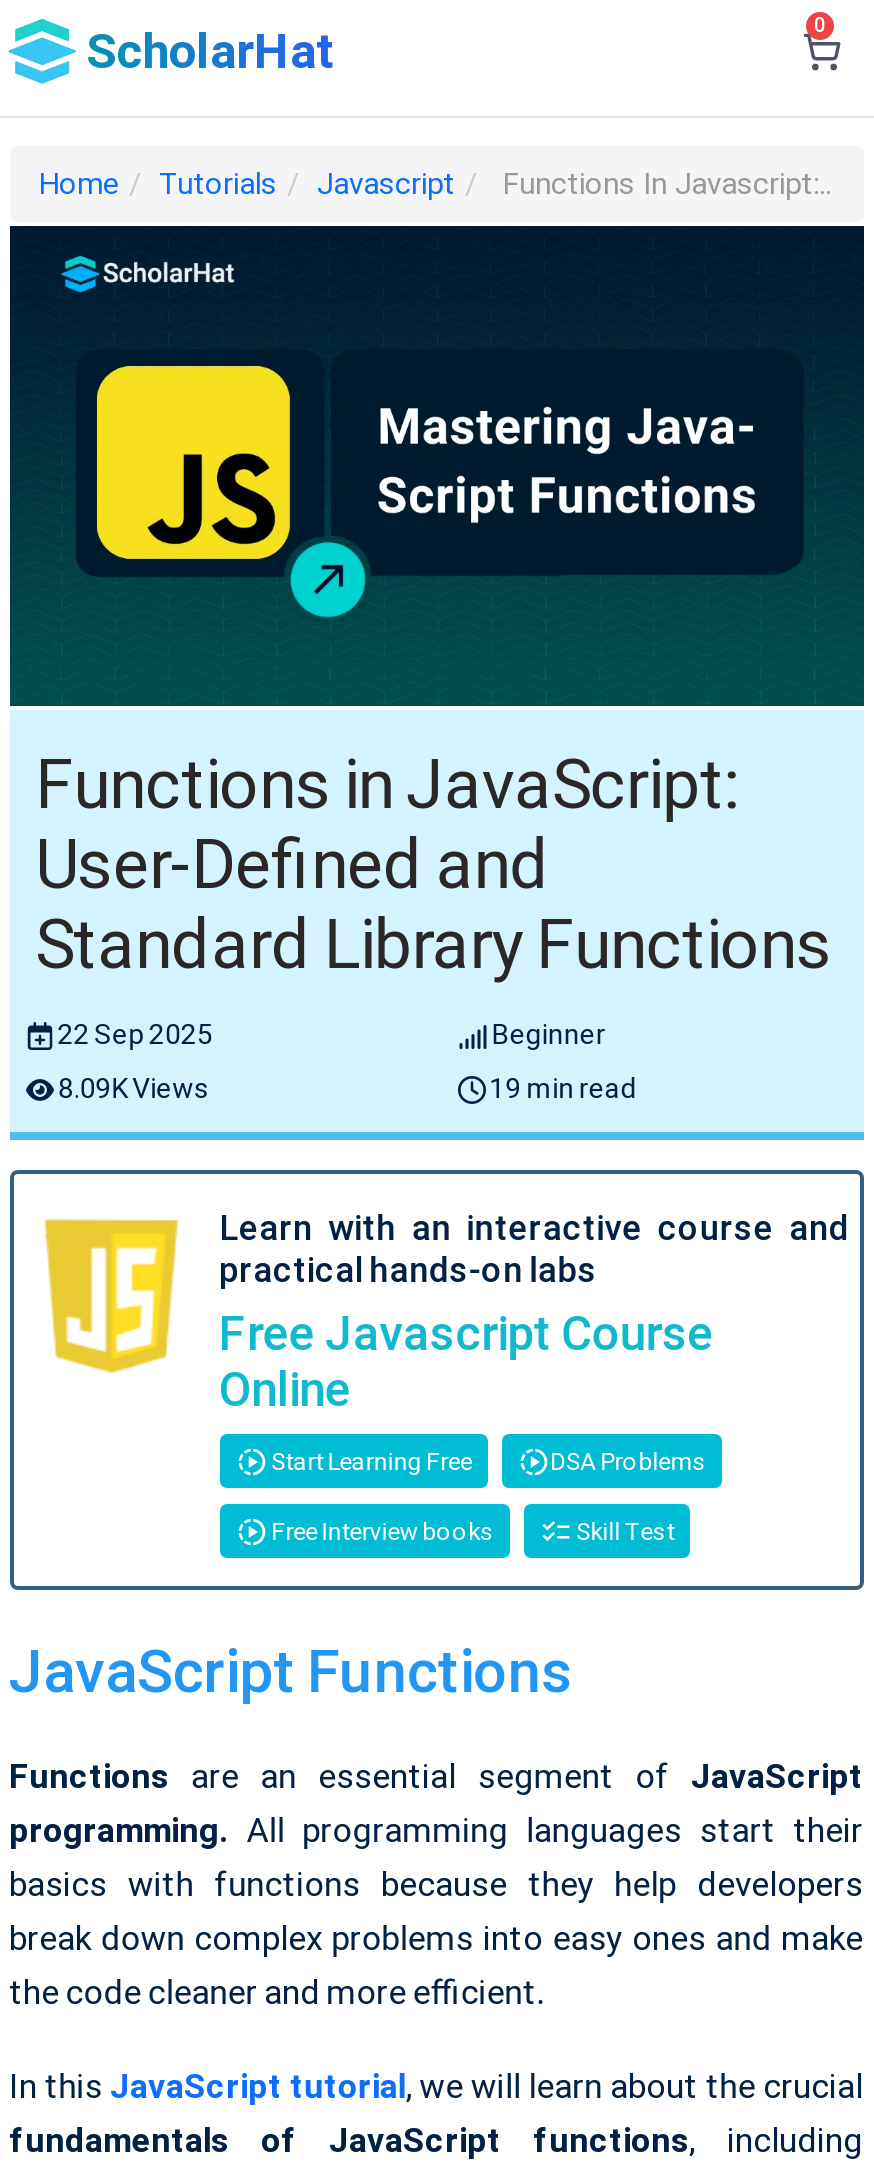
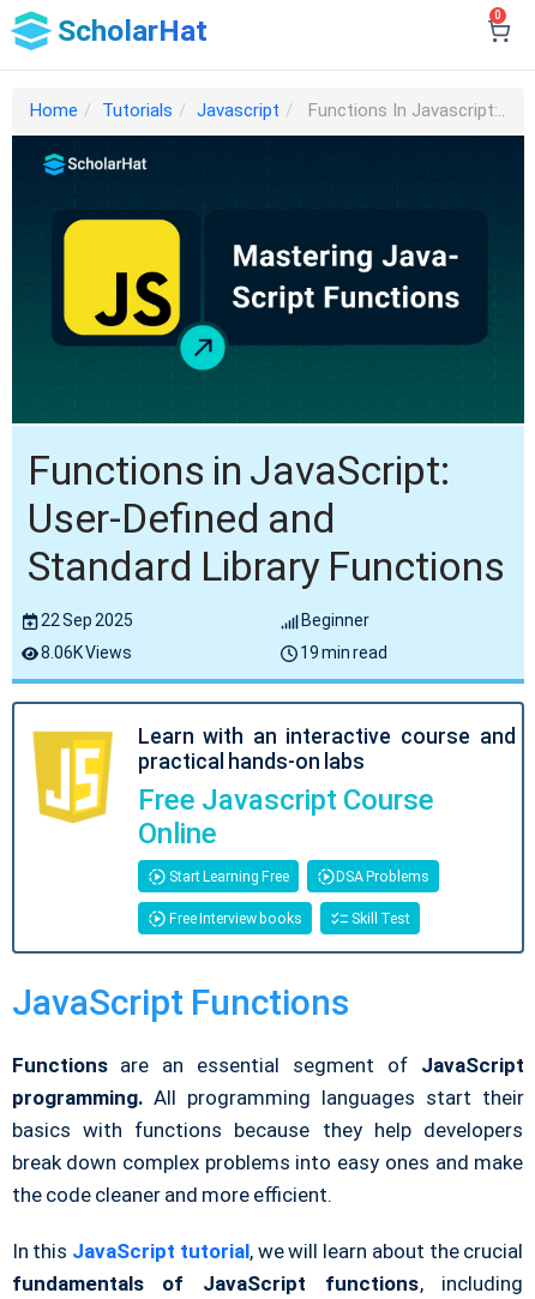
- 8.09K Views
+ 8.06K Views
